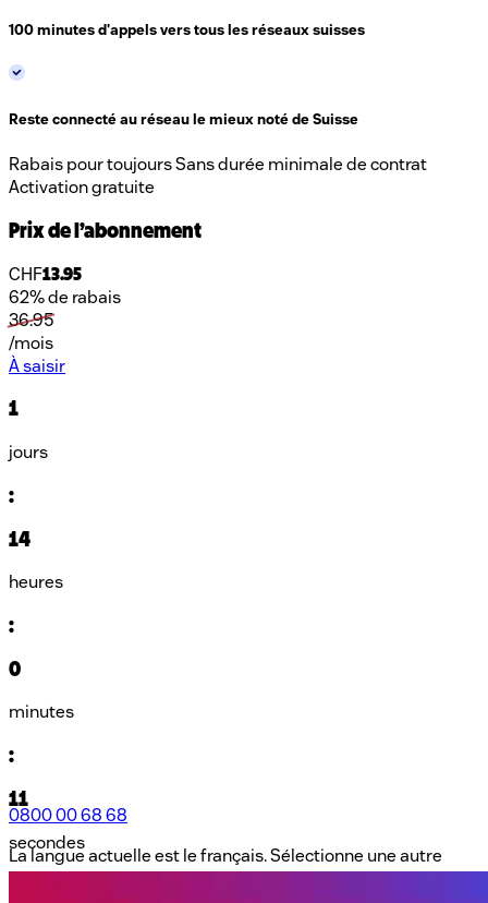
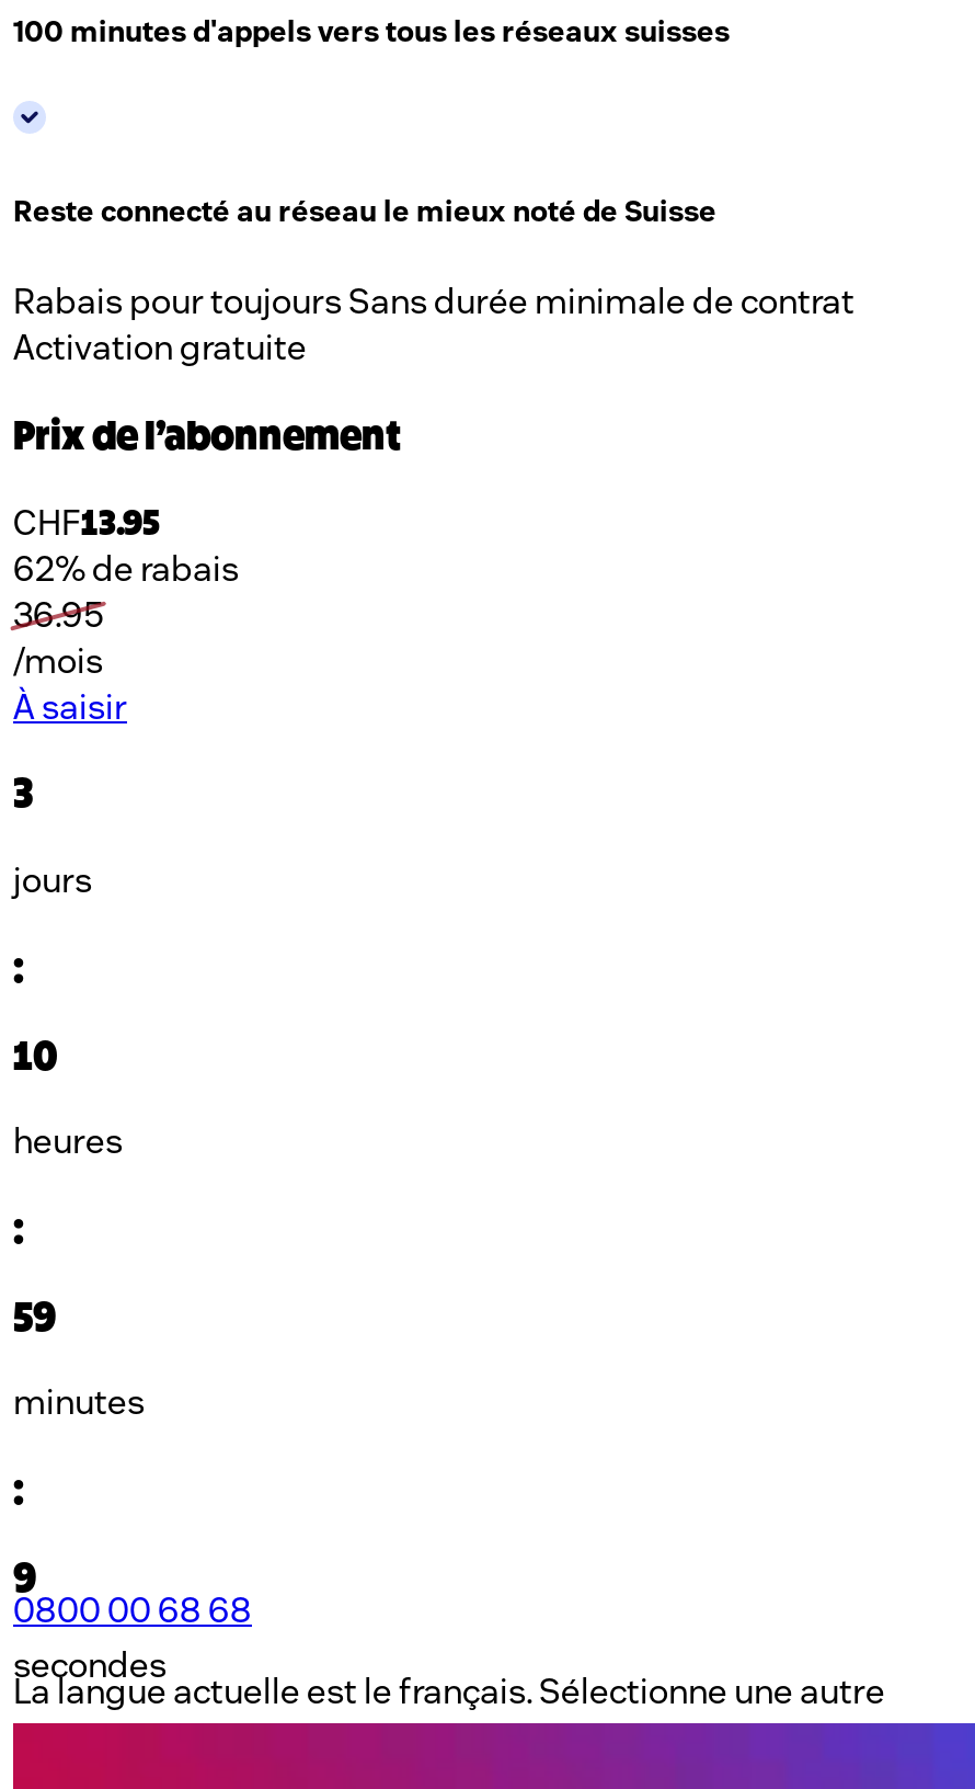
- 1
+ 3

- 14
+ 10

- 0
+ 59

- 11
+ 9
